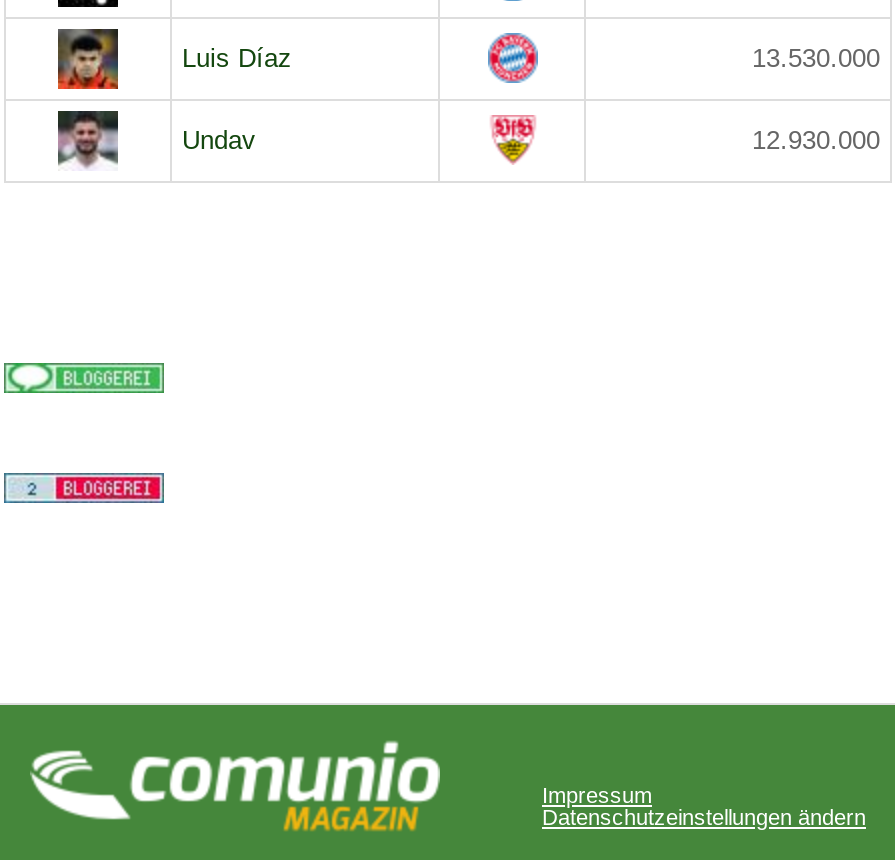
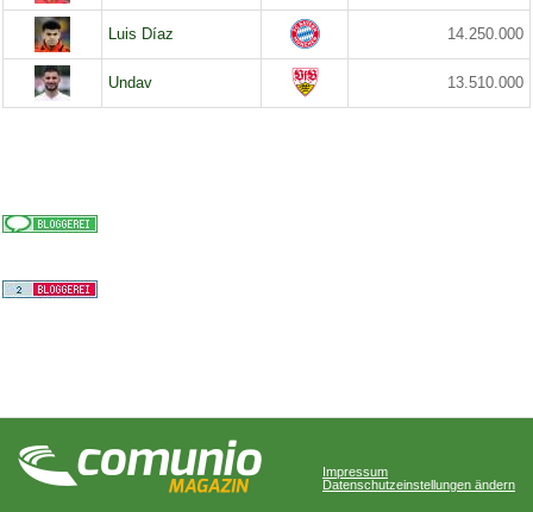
- 13.530.000
+ 14.250.000

- 12.930.000
+ 13.510.000
